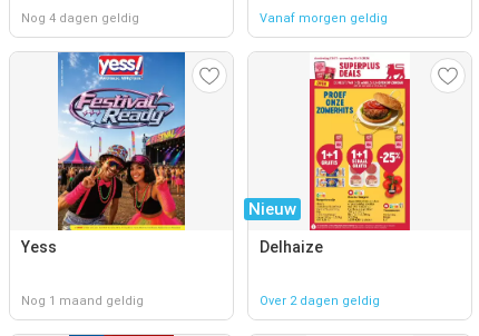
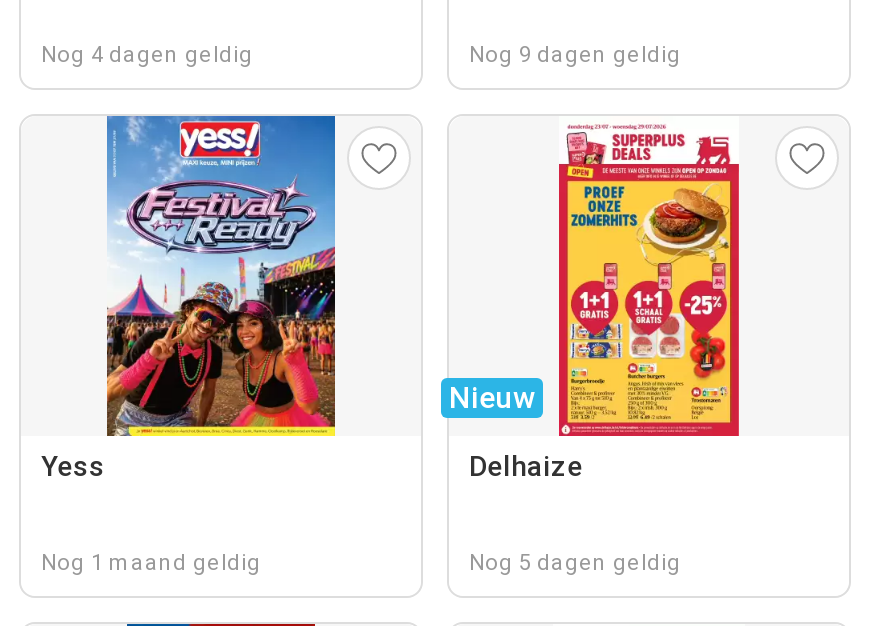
- Vanaf morgen geldig
+ Nog 9 dagen geldig

- Over 2 dagen geldig
+ Nog 5 dagen geldig
